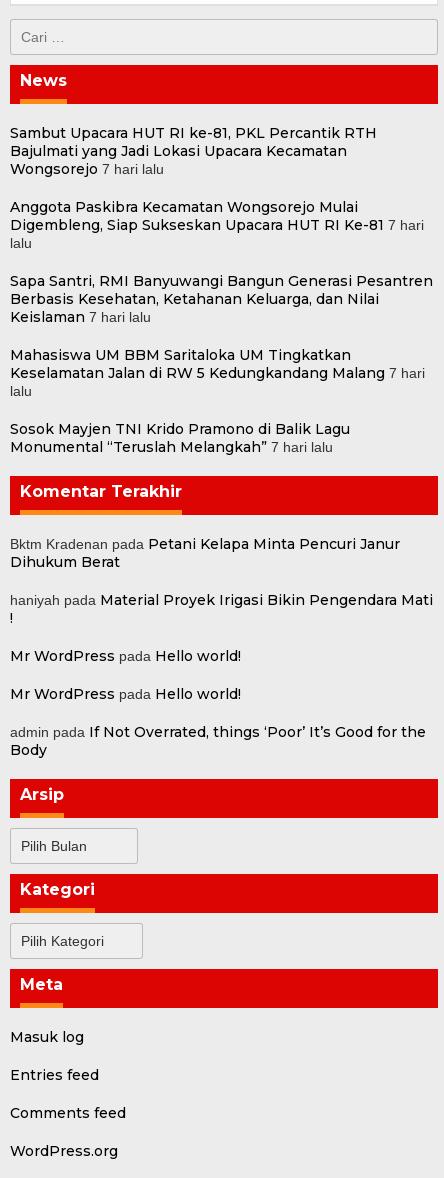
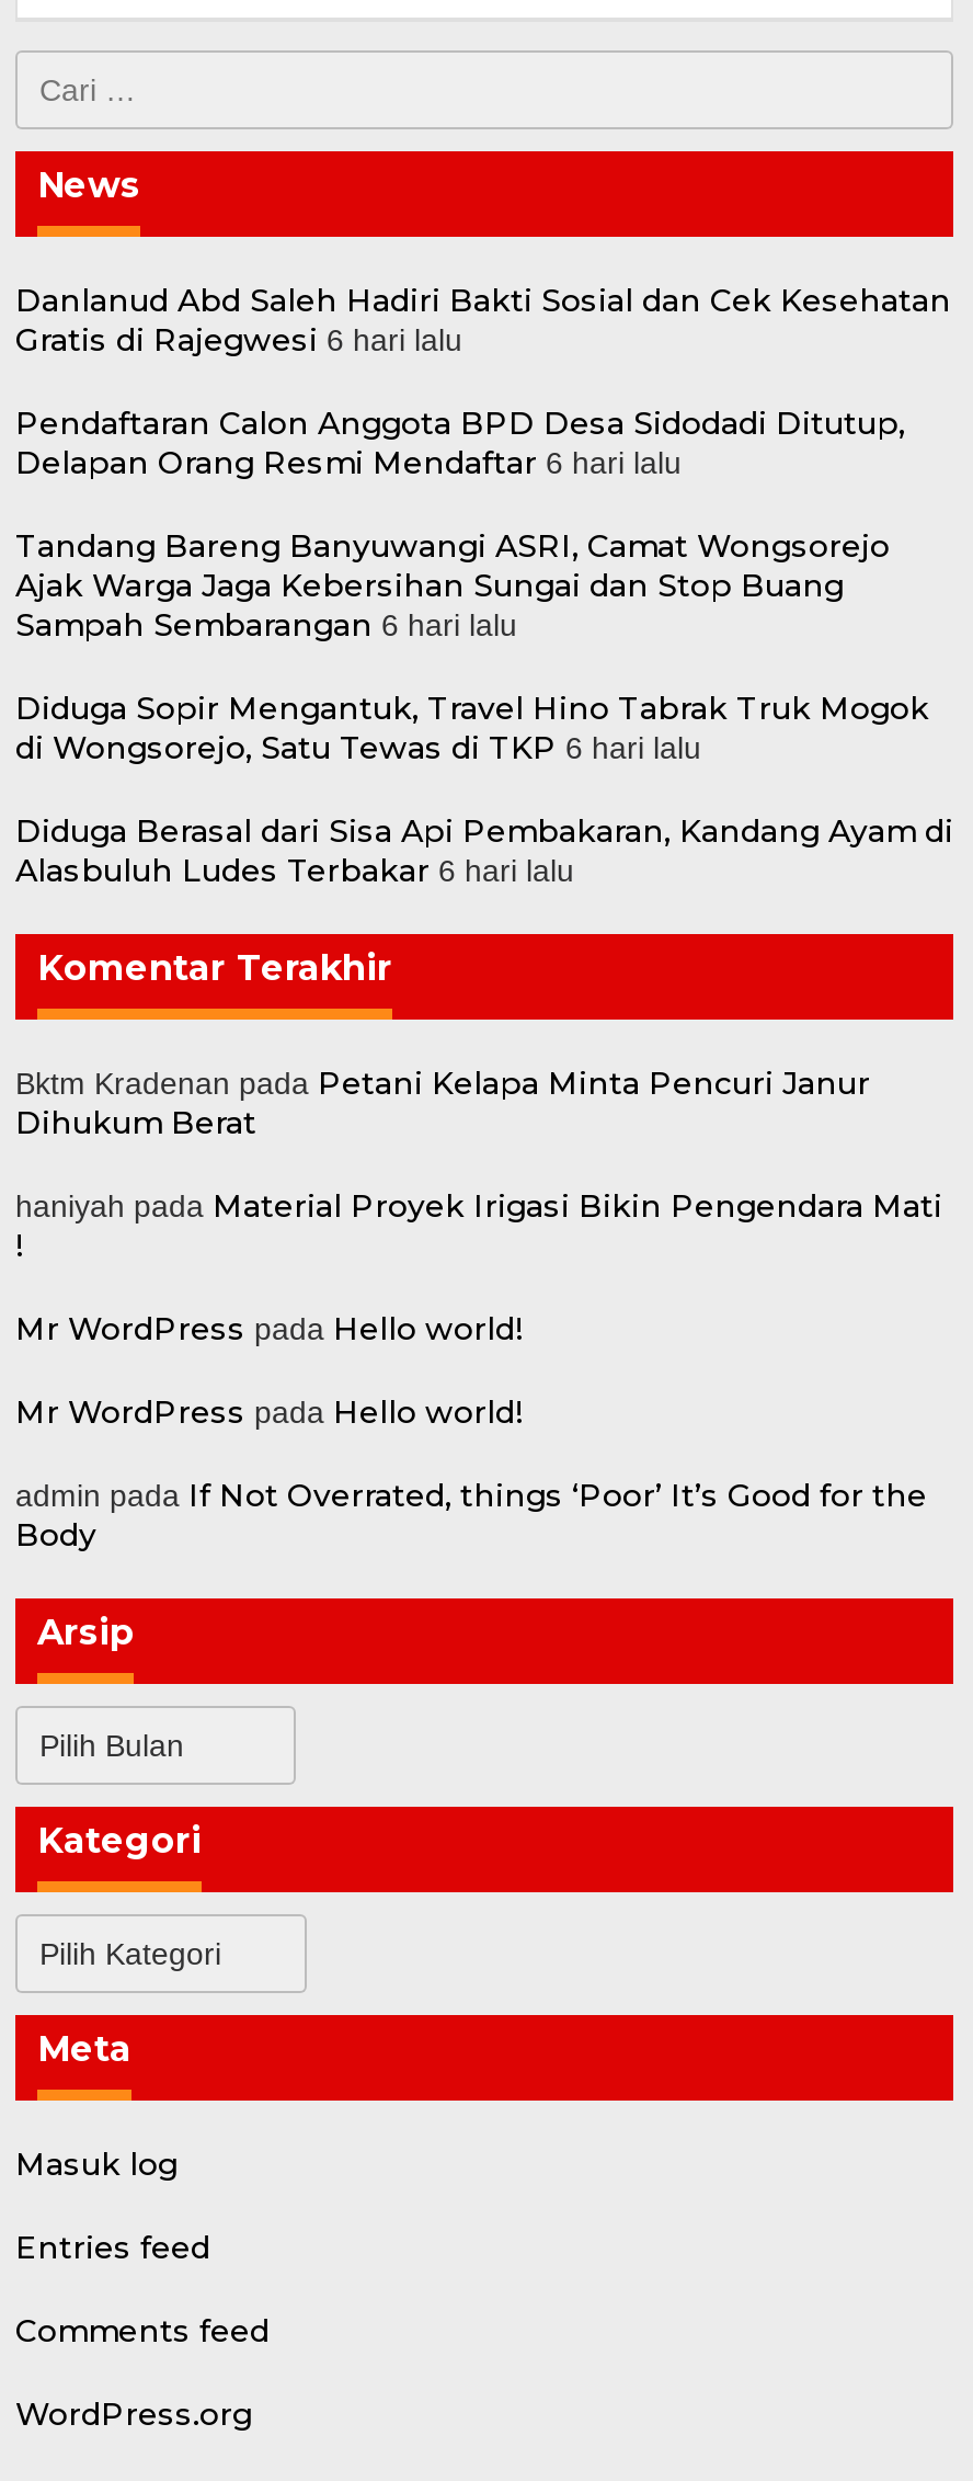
- Sambut Upacara HUT RI ke-81, PKL Percantik RTH
- Bajulmati yang Jadi Lokasi Upacara Kecamatan
- Wongsorejo 7 hari lalu
+ Danlanud Abd Saleh Hadiri Bakti Sosial dan Cek Kesehatan
+ Gratis di Rajegwesi 6 hari lalu

- Anggota Paskibra Kecamatan Wongsorejo Mulai
- Digembleng, Siap Sukseskan Upacara HUT RI Ke-81 7 hari
- lalu
+ Pendaftaran Calon Anggota BPD Desa Sidodadi Ditutup,
+ Delapan Orang Resmi Mendaftar 6 hari lalu

- Sapa Santri, RMI Banyuwangi Bangun Generasi Pesantren
- Berbasis Kesehatan, Ketahanan Keluarga, dan Nilai
- Keislaman 7 hari lalu
+ Tandang Bareng Banyuwangi ASRI, Camat Wongsorejo
+ Ajak Warga Jaga Kebersihan Sungai dan Stop Buang
+ Sampah Sembarangan 6 hari lalu

- Mahasiswa UM BBM Saritaloka UM Tingkatkan
- Keselamatan Jalan di RW 5 Kedungkandang Malang 7 hari
- lalu
+ Diduga Sopir Mengantuk, Travel Hino Tabrak Truk Mogok
+ di Wongsorejo, Satu Tewas di TKP 6 hari lalu

- Sosok Mayjen TNI Krido Pramono di Balik Lagu
- Monumental “Teruslah Melangkah” 7 hari lalu
+ Diduga Berasal dari Sisa Api Pembakaran, Kandang Ayam di
+ Alasbuluh Ludes Terbakar 6 hari lalu
